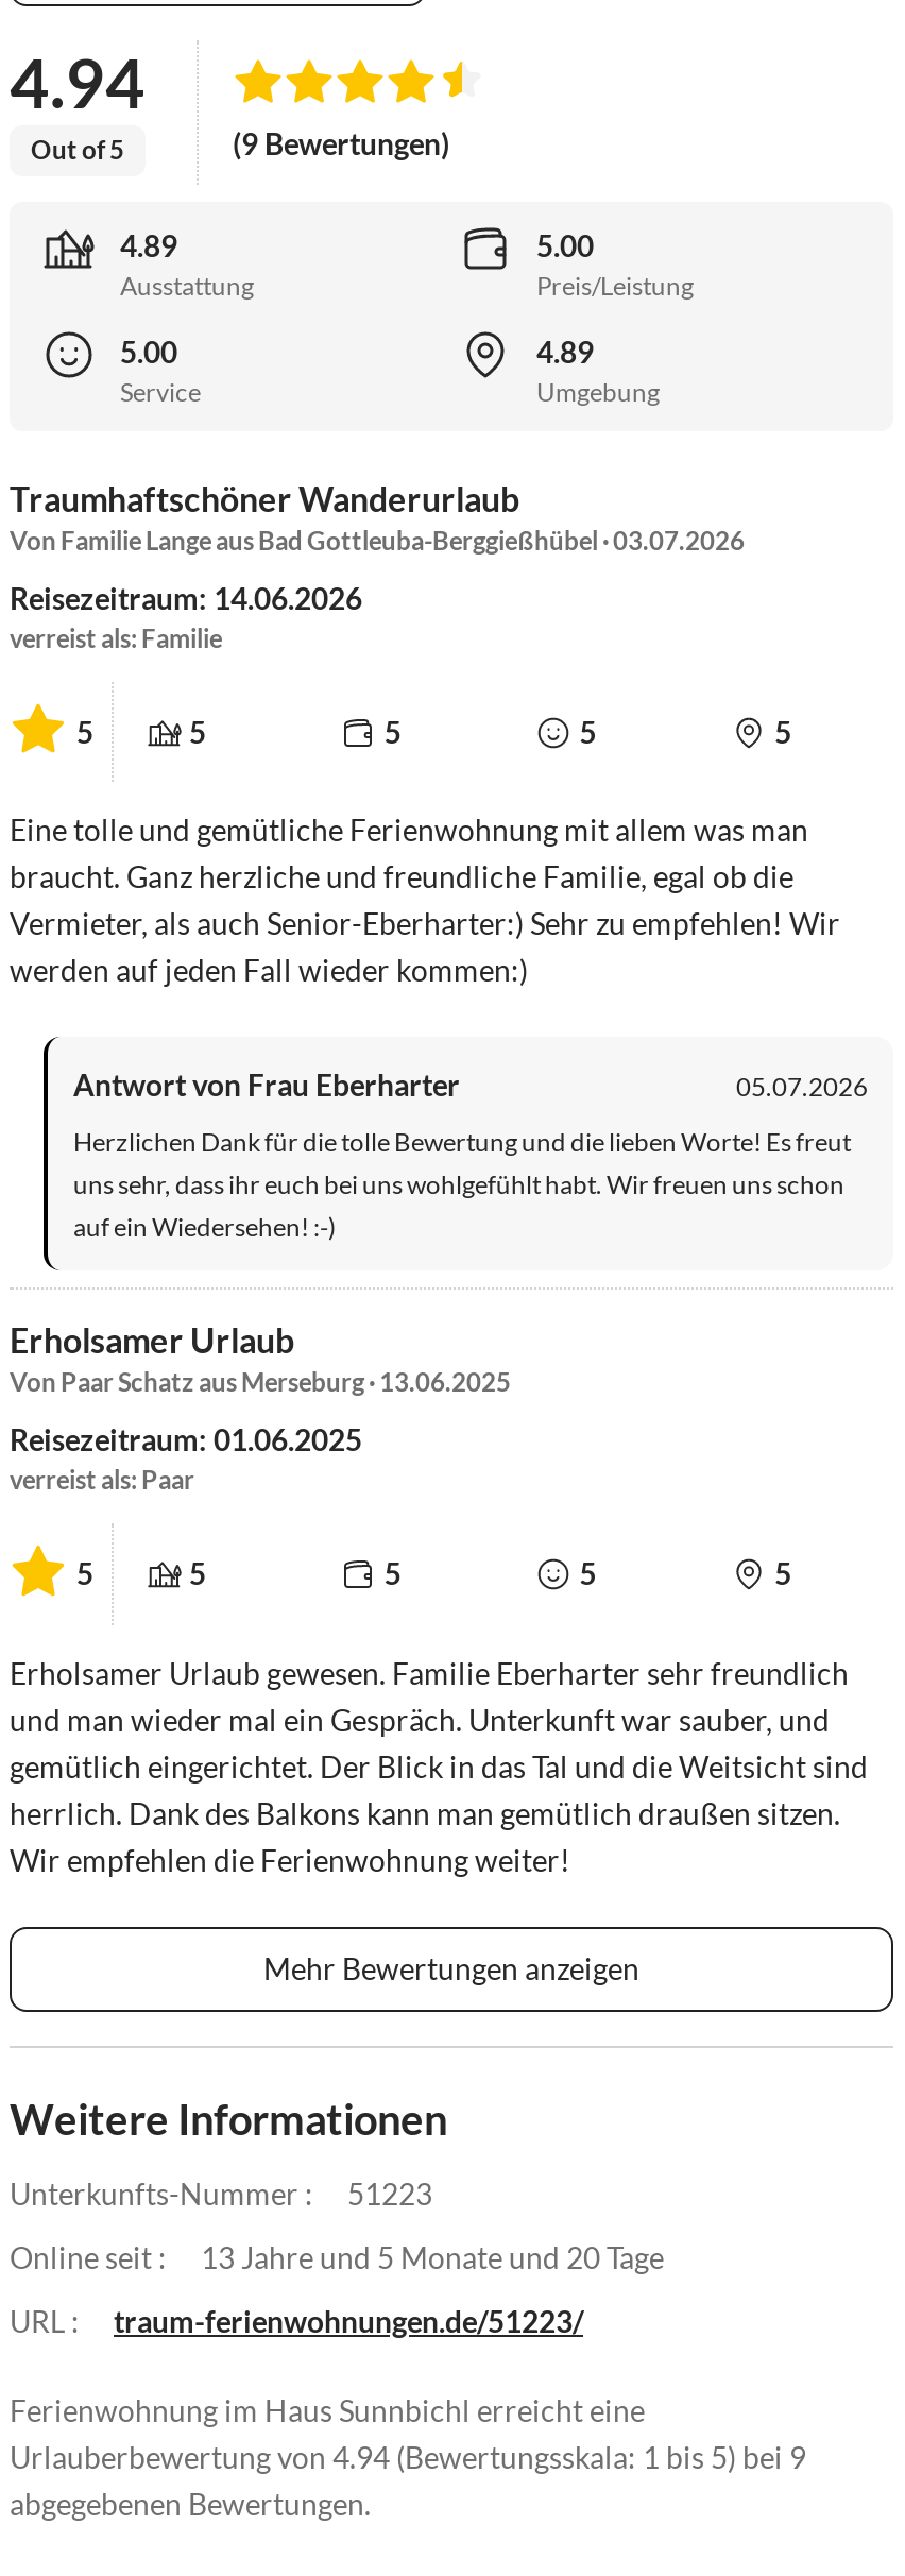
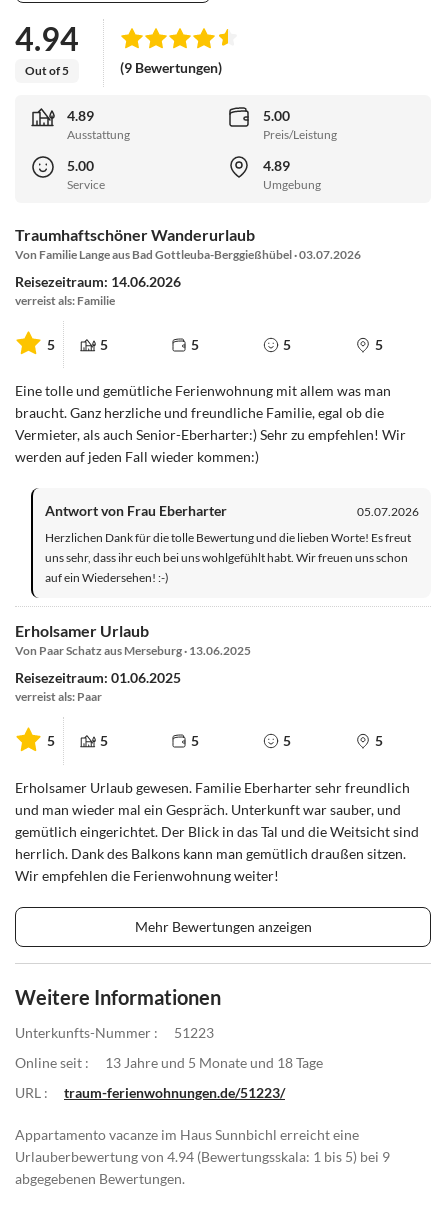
- 13 Jahre und 5 Monate und 20 Tage
+ 13 Jahre und 5 Monate und 18 Tage

- Ferienwohnung im Haus Sunnbichl erreicht eine
+ Appartamento vacanze im Haus Sunnbichl erreicht eine
